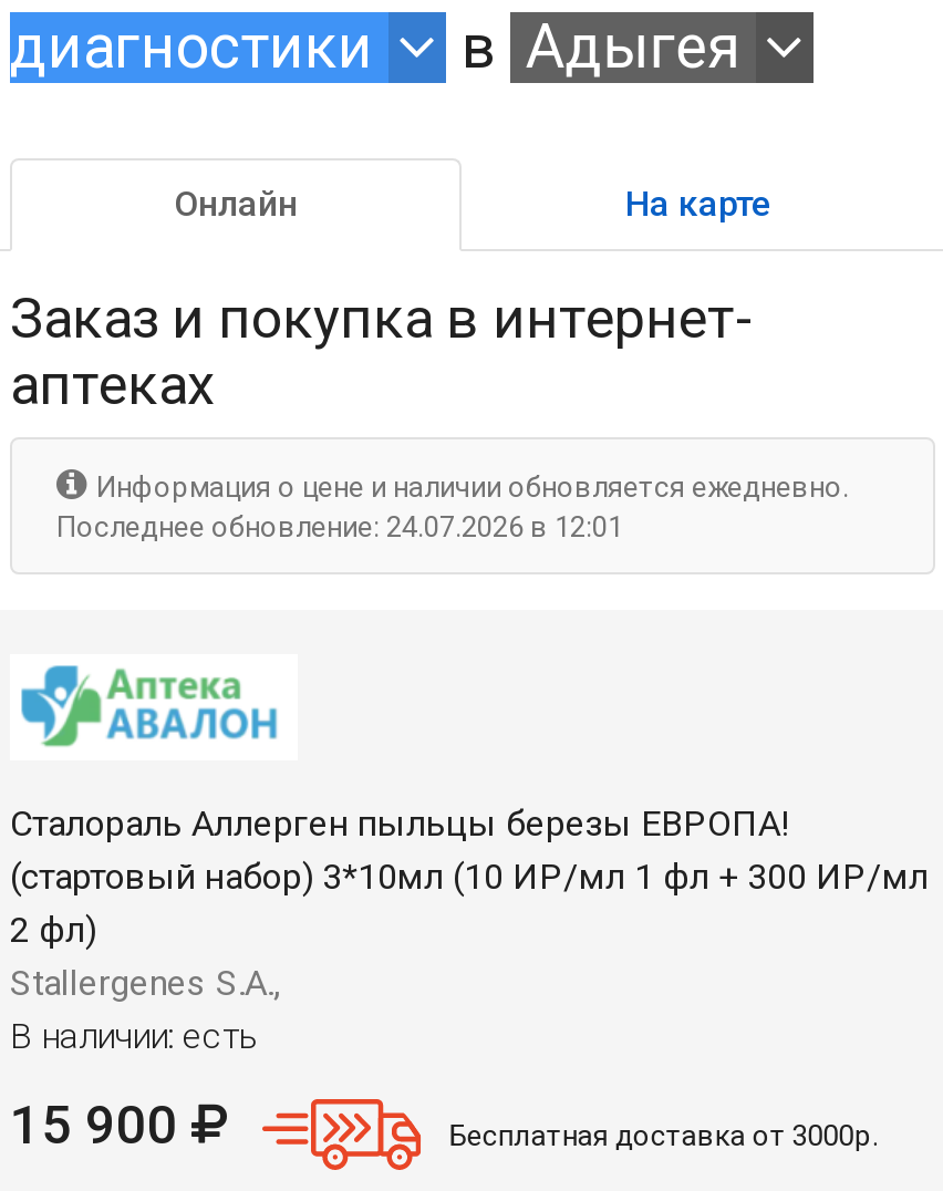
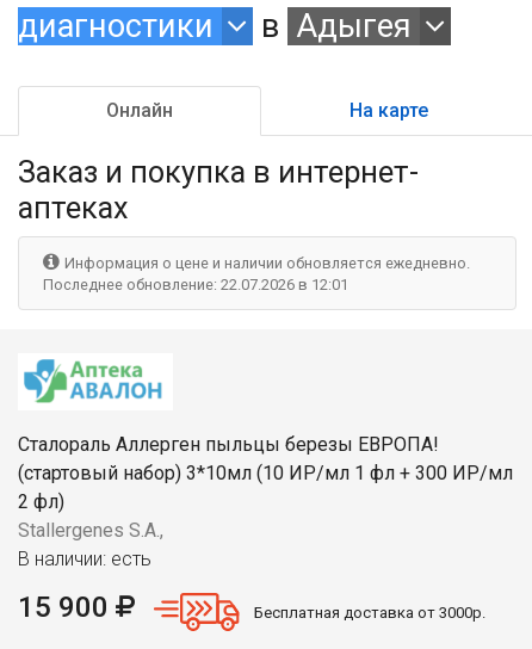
- Последнее обновление: 24.07.2026 в 12:01
+ Последнее обновление: 22.07.2026 в 12:01
